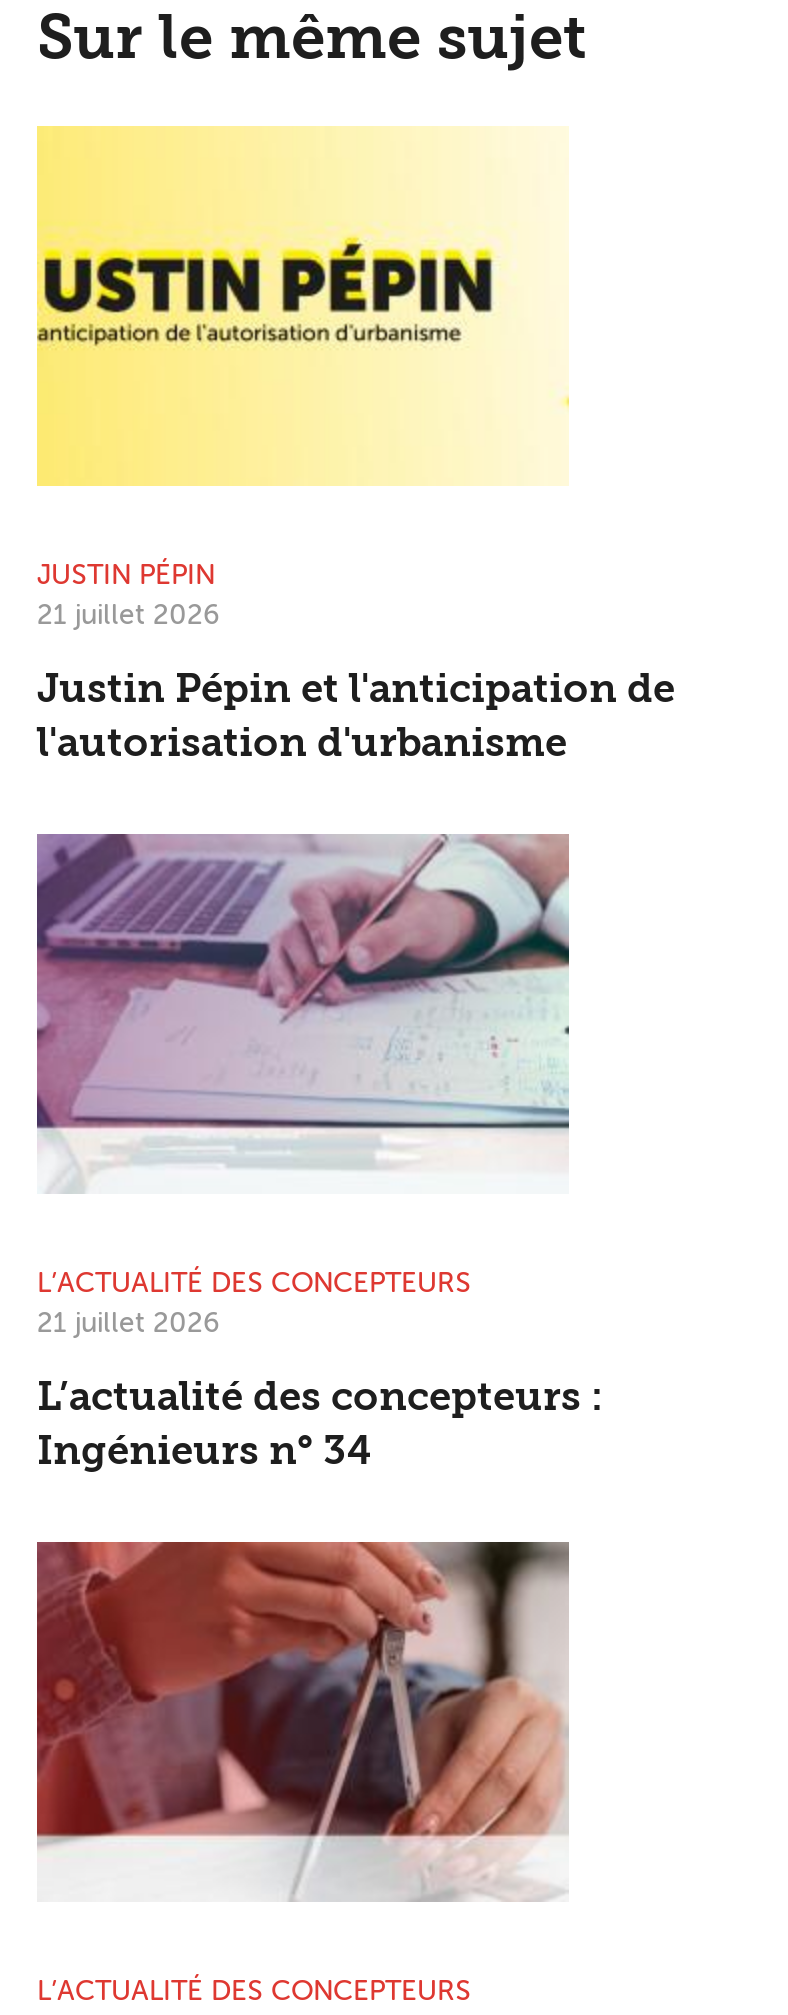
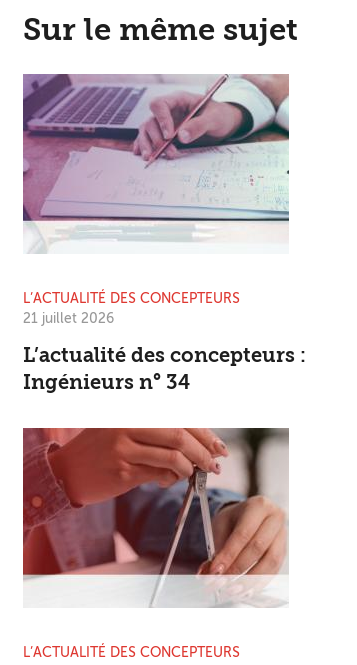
- [image]
- JUSTIN PÉPIN
- 21 juillet 2026
- Justin Pépin et l'anticipation de
- l'autorisation d'urbanisme
